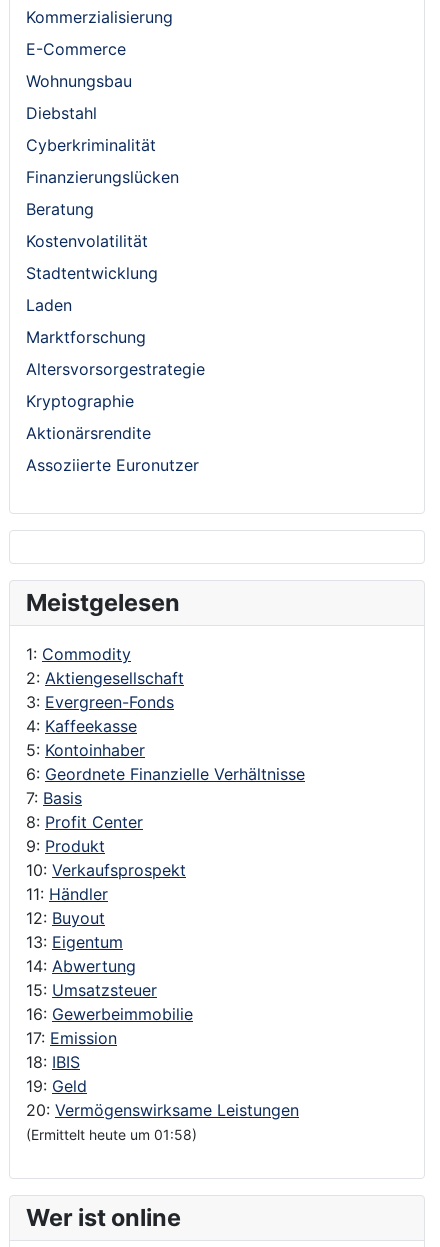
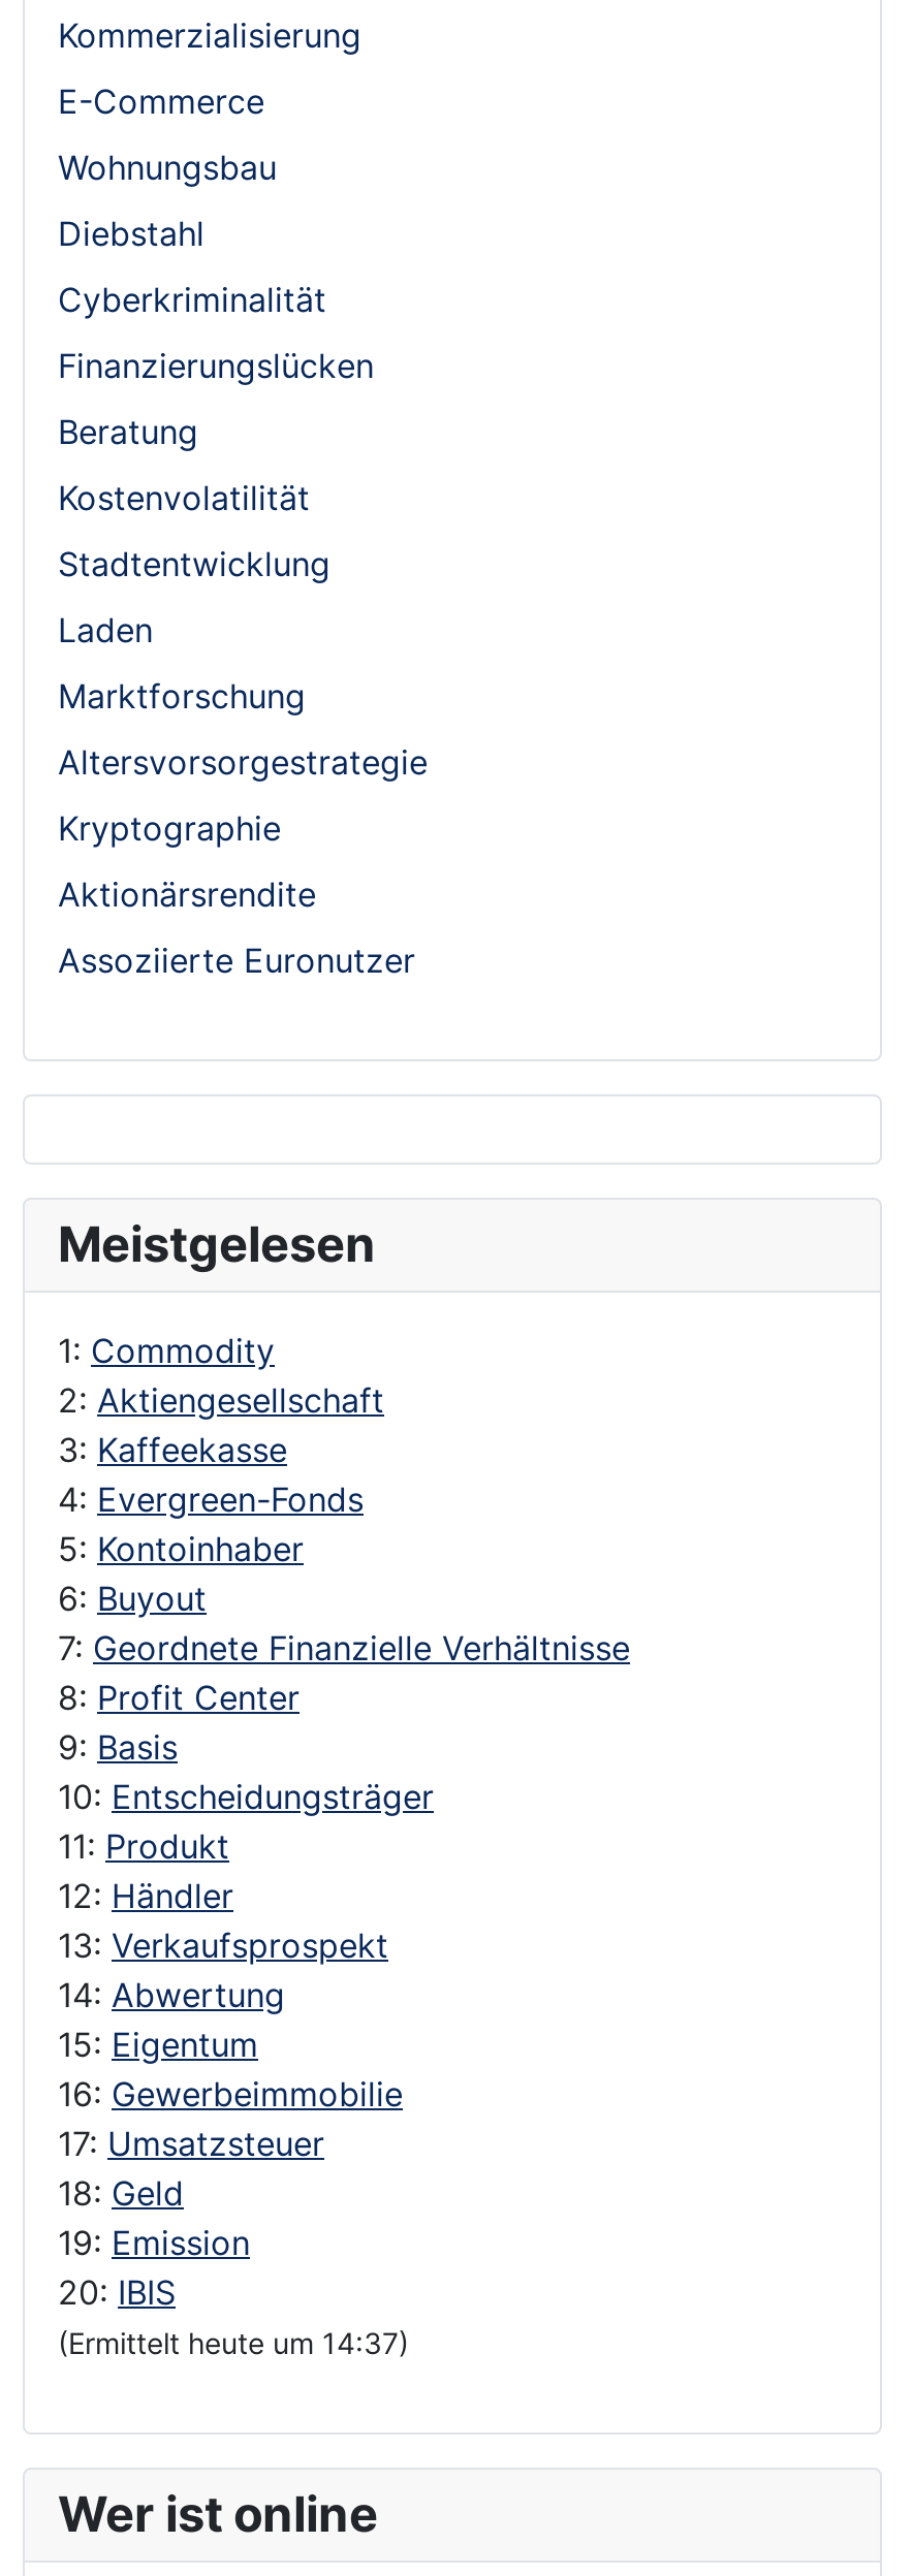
- 3: Evergreen-Fonds
- 4: Kaffeekasse
+ 3: Kaffeekasse
+ 4: Evergreen-Fonds

- 6: Geordnete Finanzielle Verhältnisse
- 7: Basis
+ 6: Buyout
+ 7: Geordnete Finanzielle Verhältnisse

- 9: Produkt
- 10: Verkaufsprospekt
- 11: Händler
- 12: Buyout
- 13: Eigentum
+ 9: Basis
+ 10: Entscheidungsträger
+ 11: Produkt
+ 12: Händler
+ 13: Verkaufsprospekt

- 15: Umsatzsteuer
+ 15: Eigentum

- 17: Emission
- 18: IBIS
- 19: Geld
- 20: Vermögenswirksame Leistungen
- (Ermittelt heute um 01:58)
+ 17: Umsatzsteuer
+ 18: Geld
+ 19: Emission
+ 20: IBIS
+ (Ermittelt heute um 14:37)
